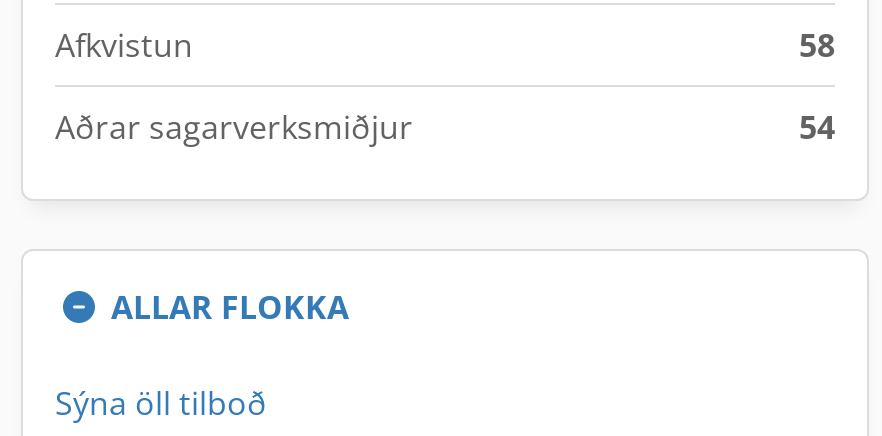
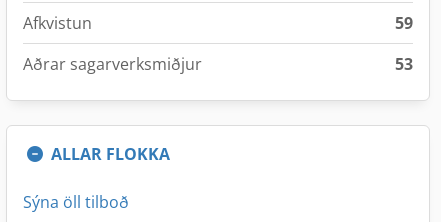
- 58
+ 59

- 54
+ 53
